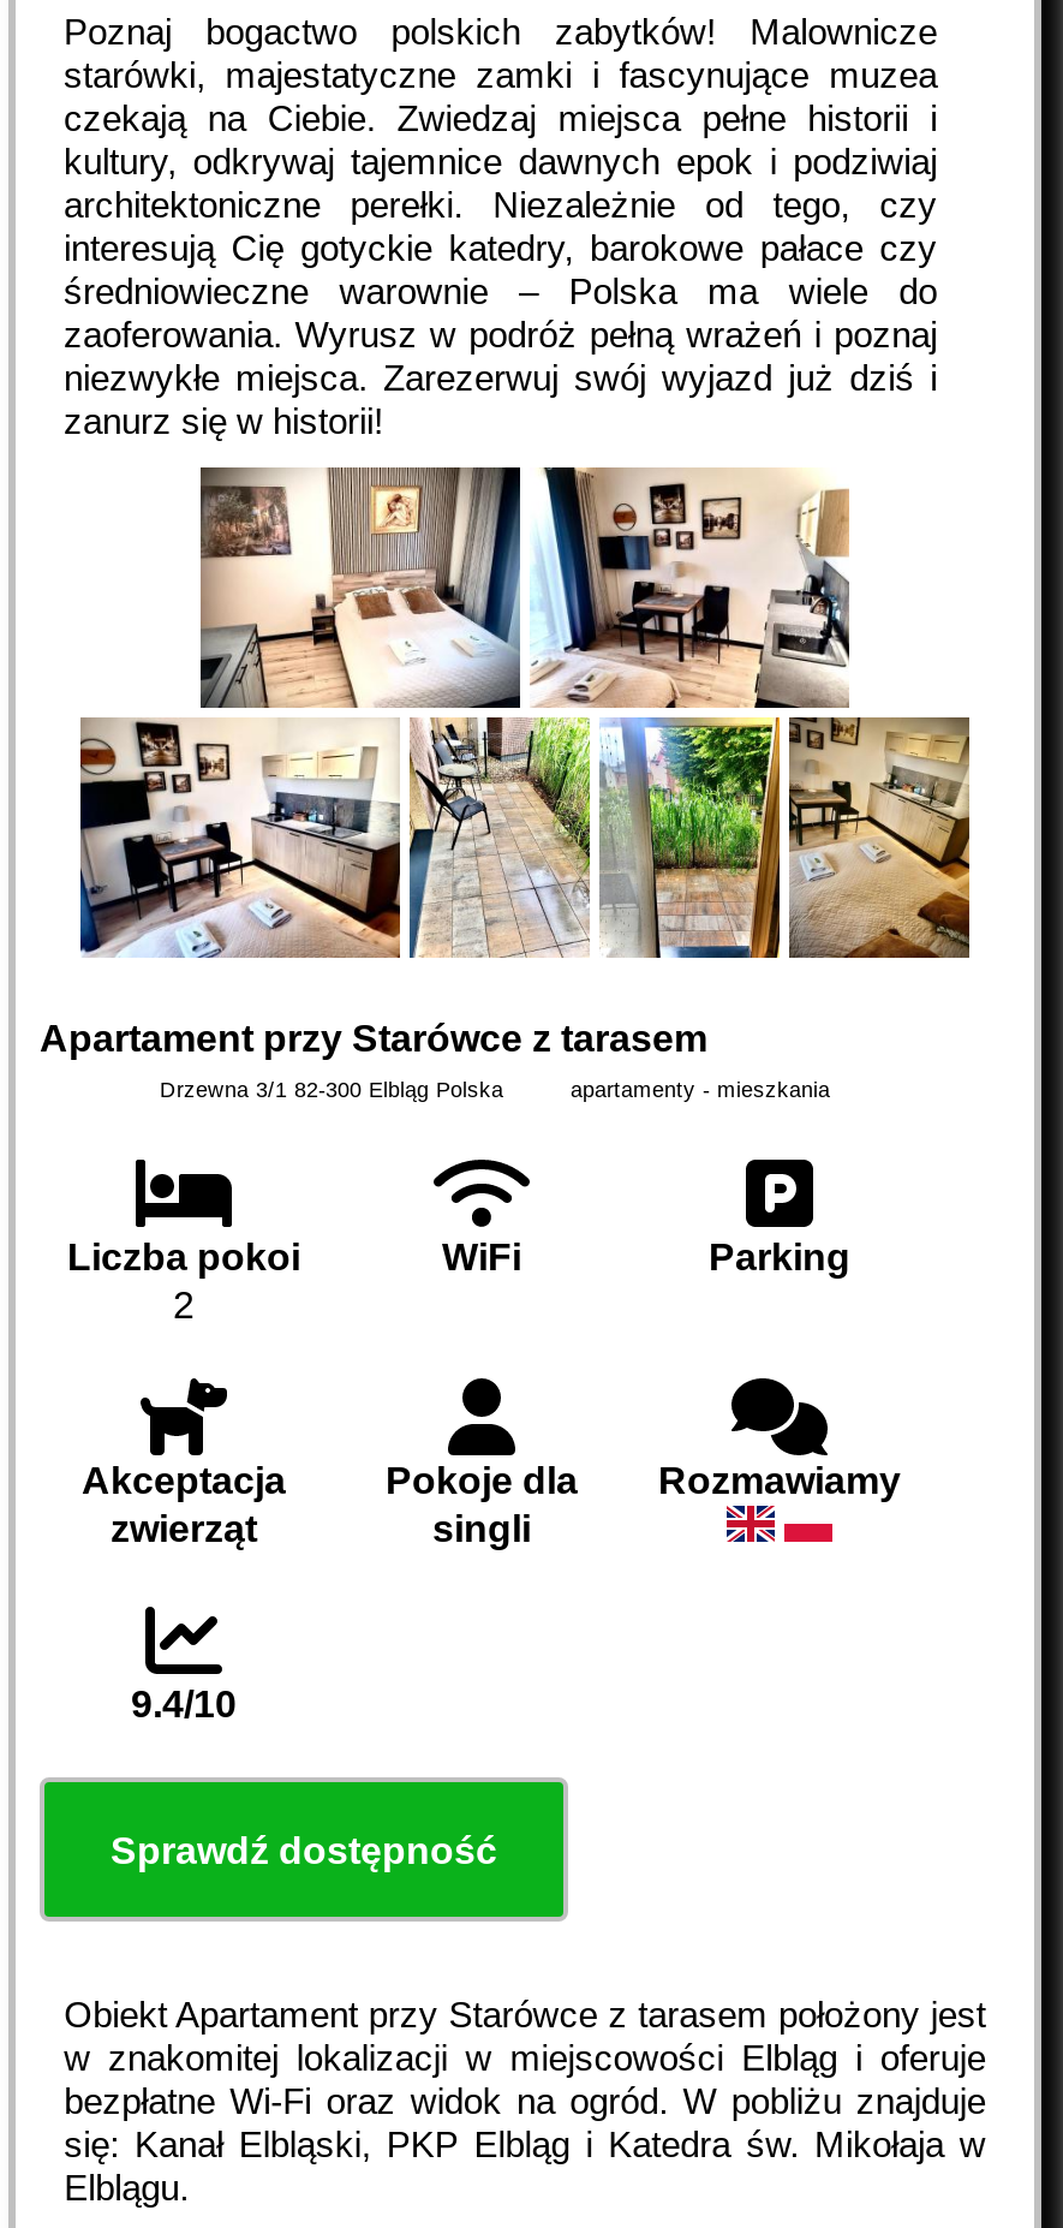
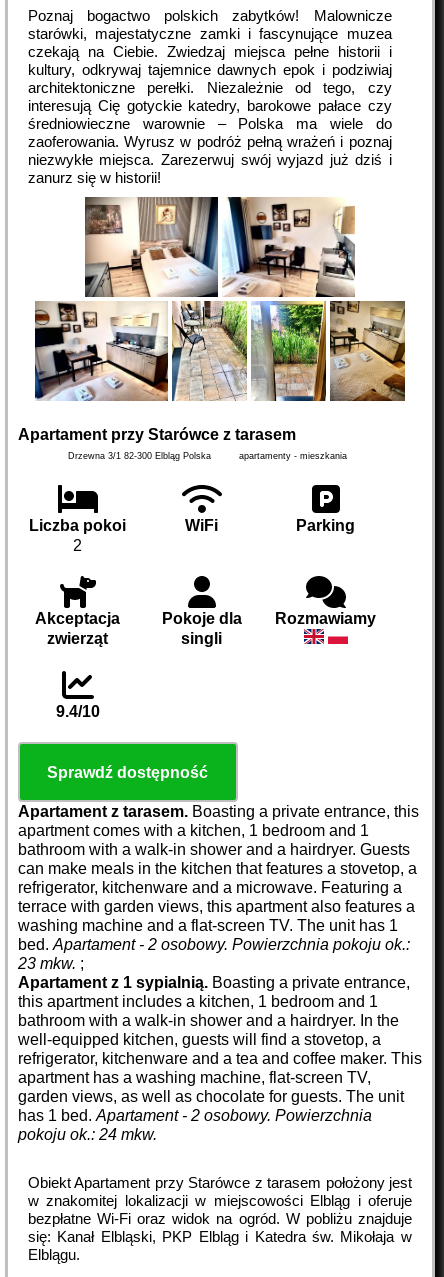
+ Apartament z tarasem. Boasting a private entrance, this
+ apartment comes with a kitchen, 1 bedroom and 1
+ bathroom with a walk-in shower and a hairdryer. Guests
+ can make meals in the kitchen that features a stovetop, a
+ refrigerator, kitchenware and a microwave. Featuring a
+ terrace with garden views, this apartment also features a
+ washing machine and a flat-screen TV. The unit has 1
+ bed. Apartament - 2 osobowy. Powierzchnia pokoju ok.:
+ 23 mkw.;
+ Apartament z 1 sypialnią. Boasting a private entrance,
+ this apartment includes a kitchen, 1 bedroom and 1
+ bathroom with a walk-in shower and a hairdryer. In the
+ well-equipped kitchen, guests will find a stovetop, a
+ refrigerator, kitchenware and a tea and coffee maker. This
+ apartment has a washing machine, flat-screen TV,
+ garden views, as well as chocolate for guests. The unit
+ has 1 bed. Apartament - 2 osobowy. Powierzchnia
+ pokoju ok.: 24 mkw.
